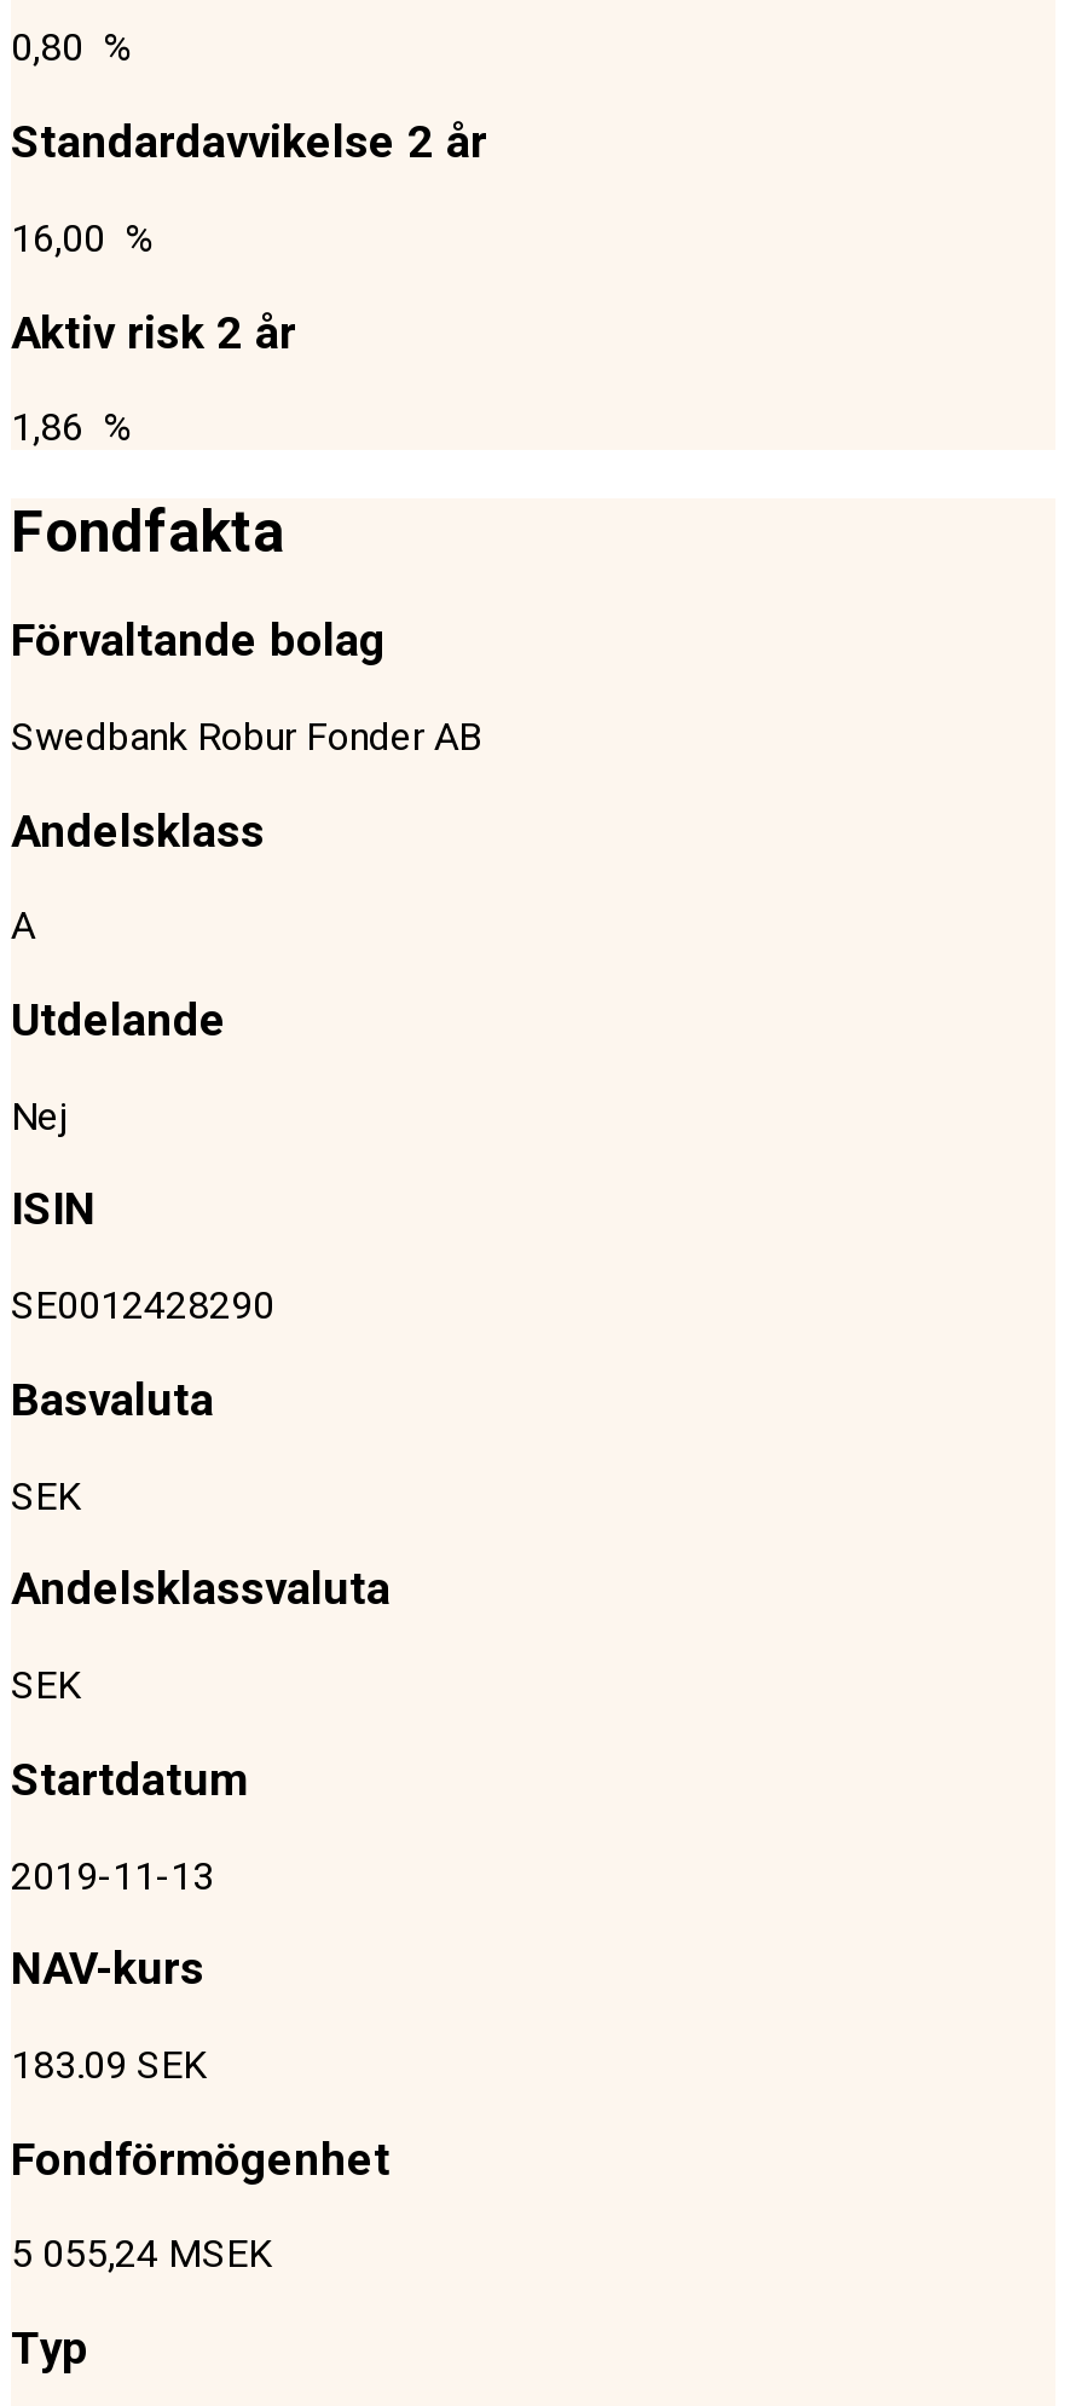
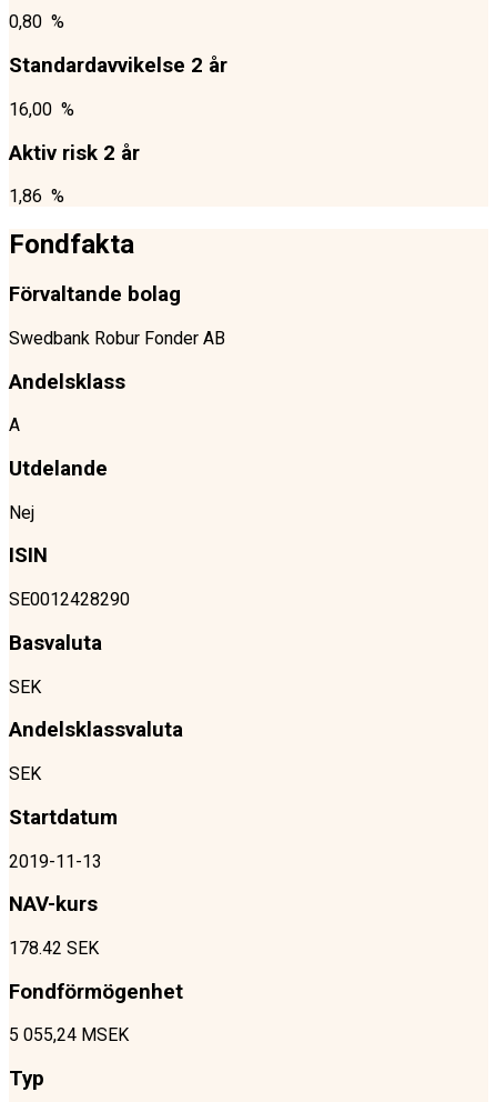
- 183.09 SEK
+ 178.42 SEK
